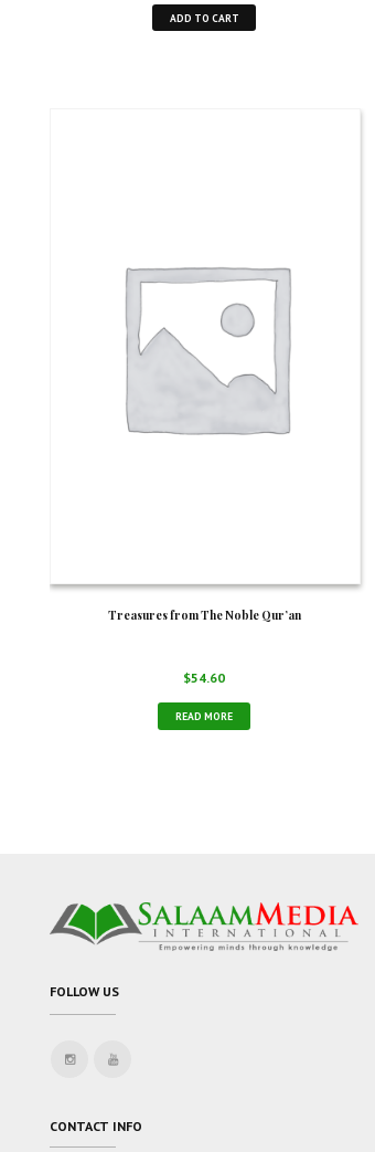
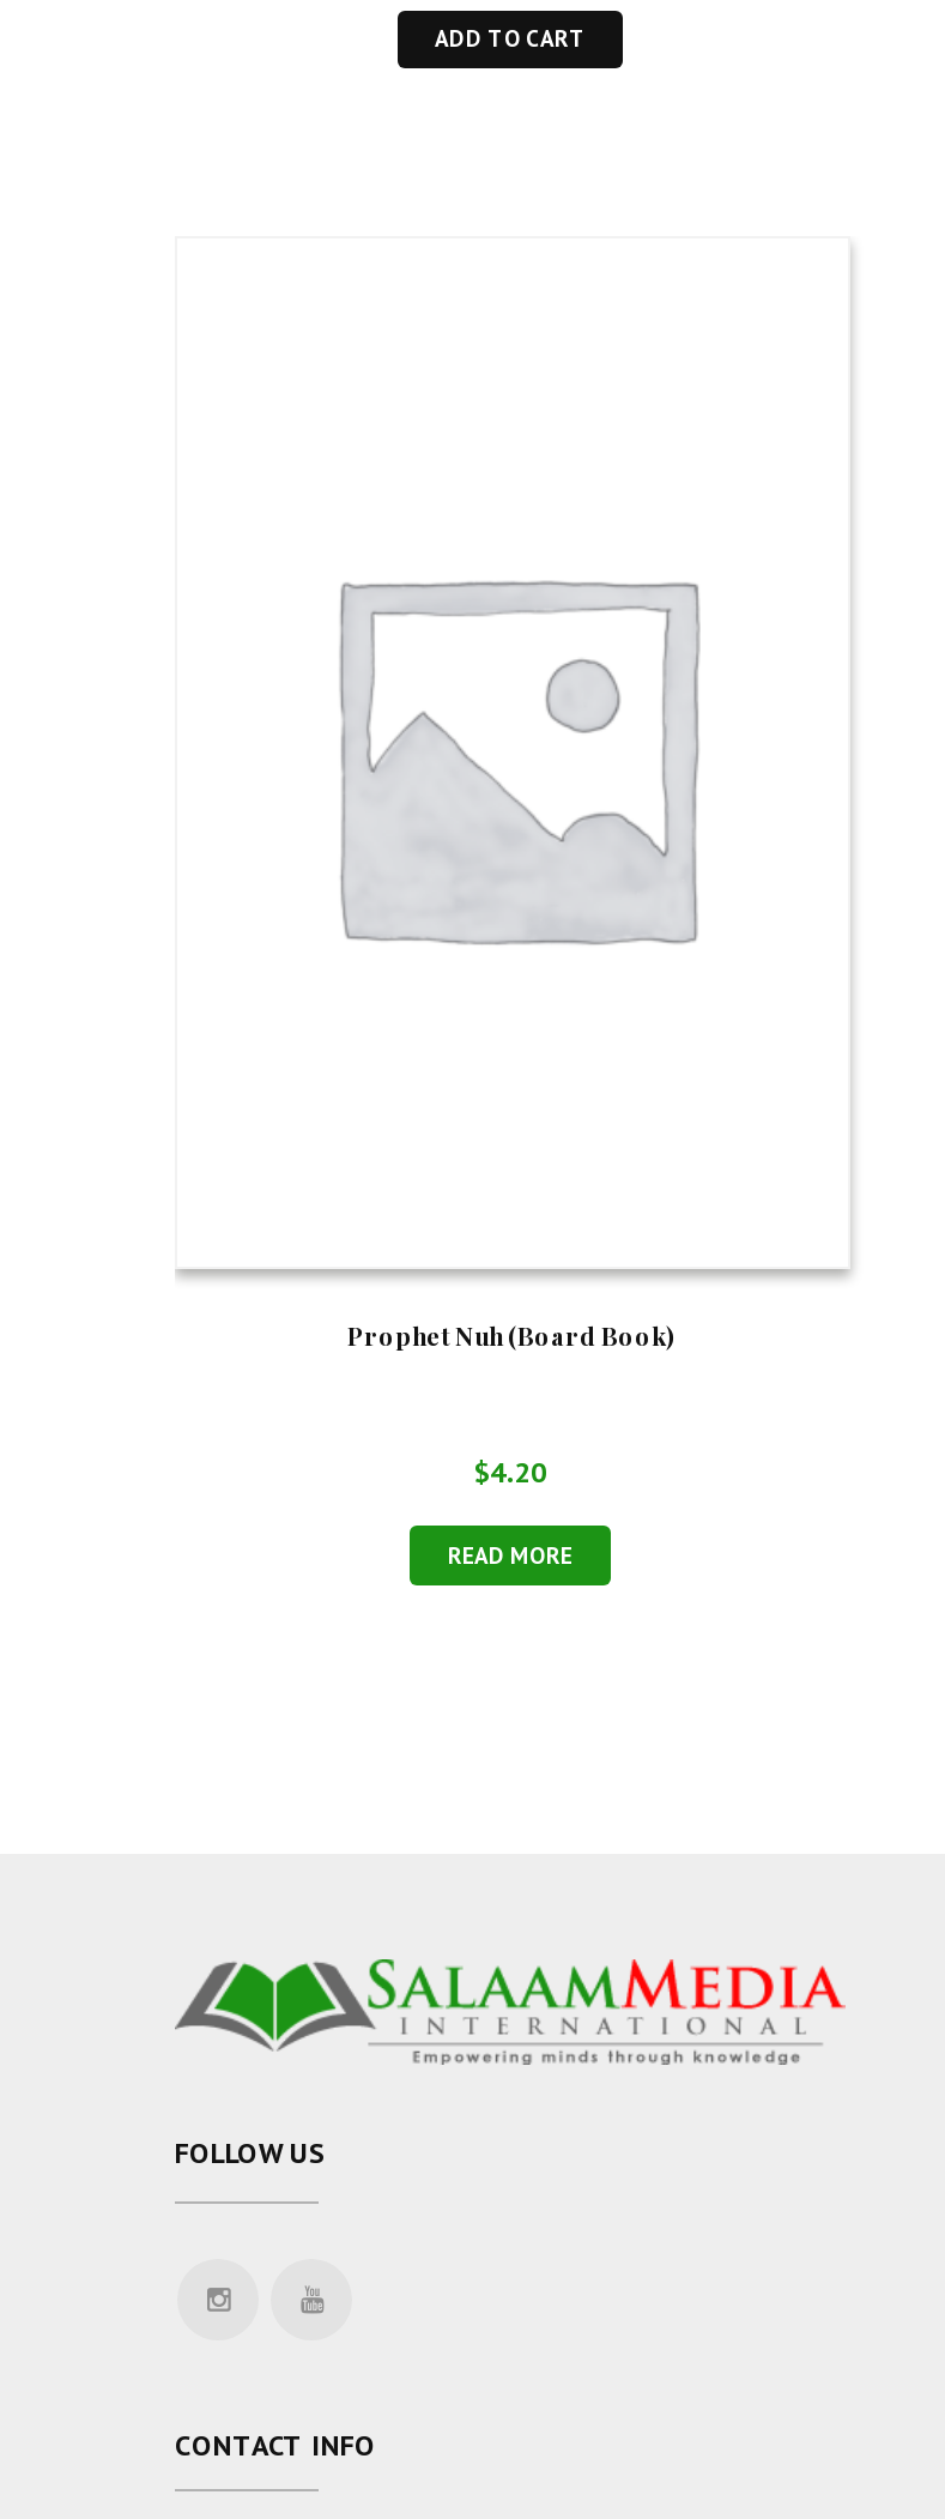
- Treasures from The Noble Qur’an
+ Prophet Nuh (Board Book)

- $54.60
+ $4.20
